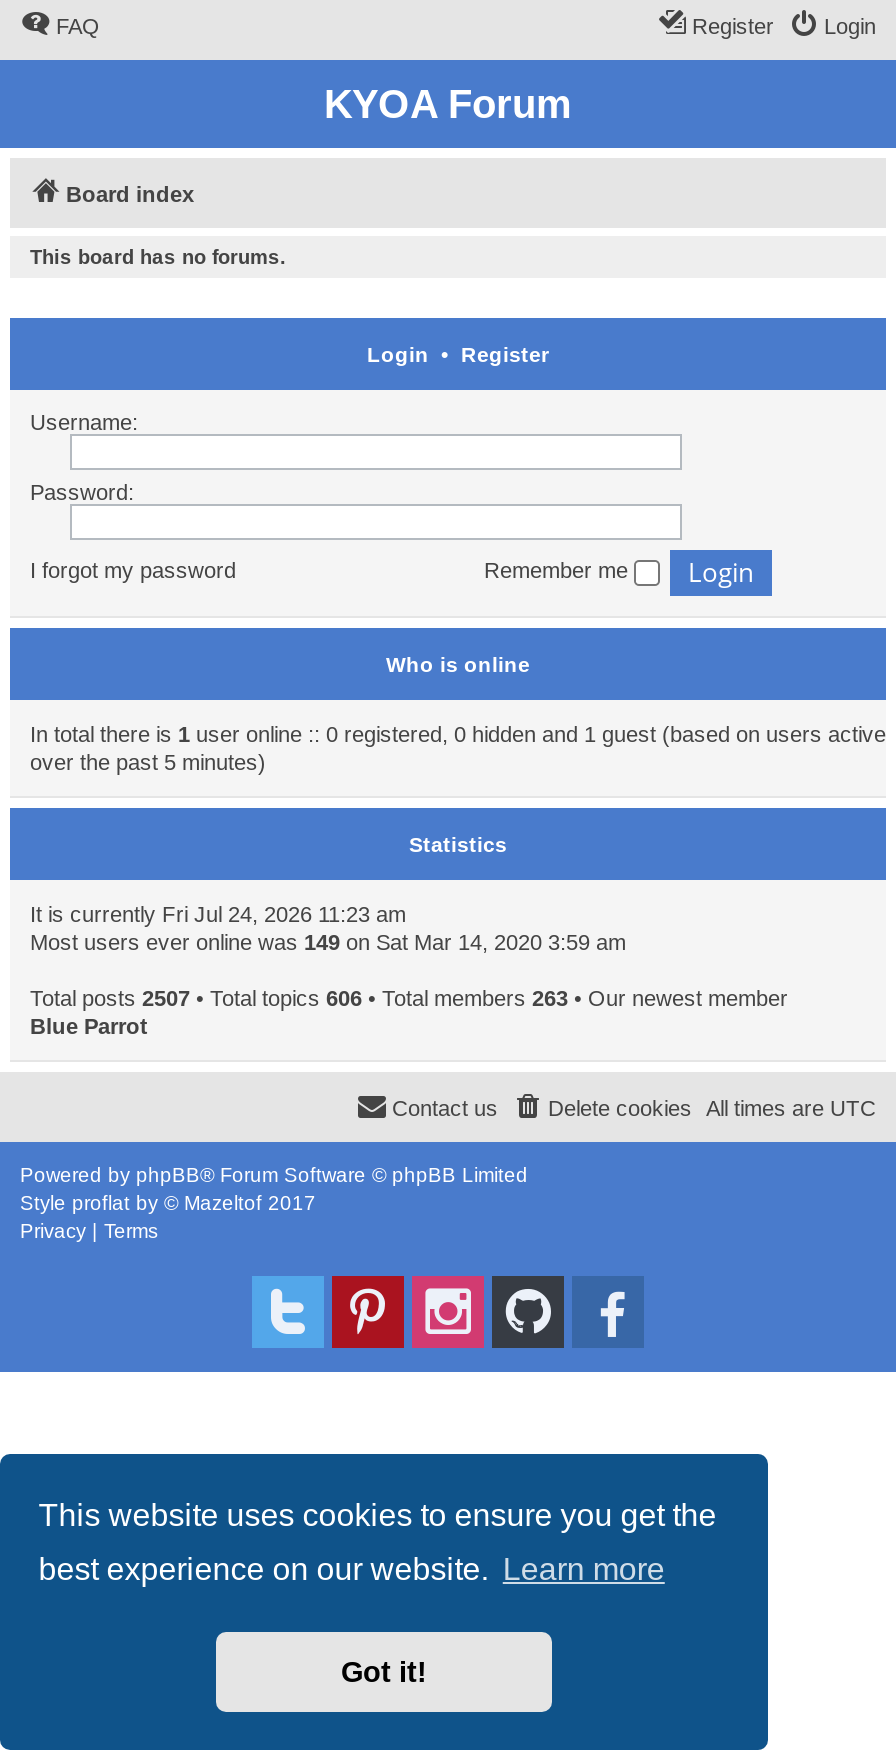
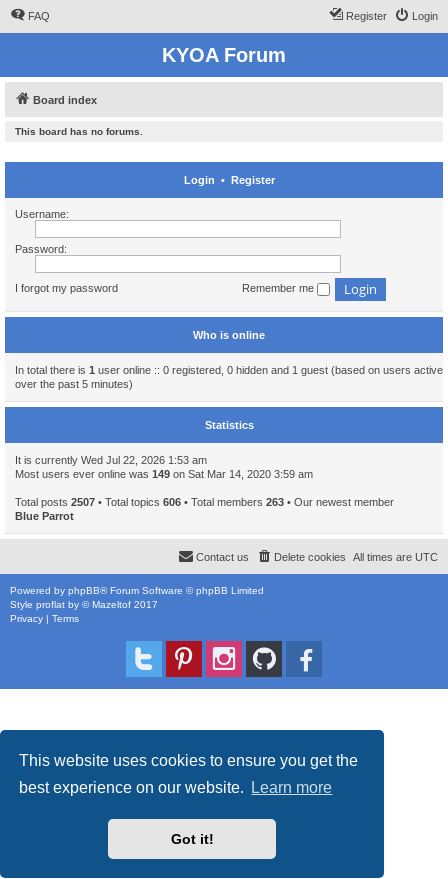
- It is currently Fri Jul 24, 2026 11:23 am
+ It is currently Wed Jul 22, 2026 1:53 am
